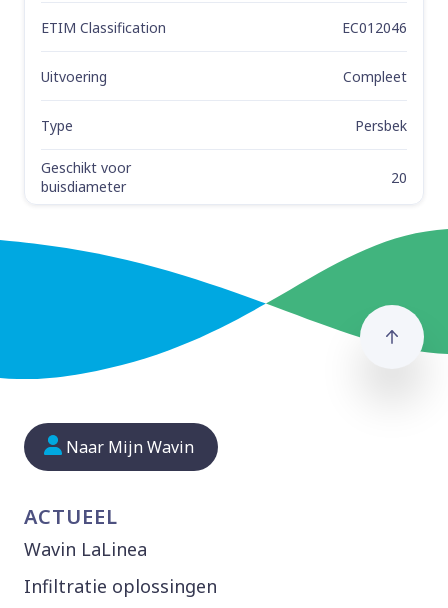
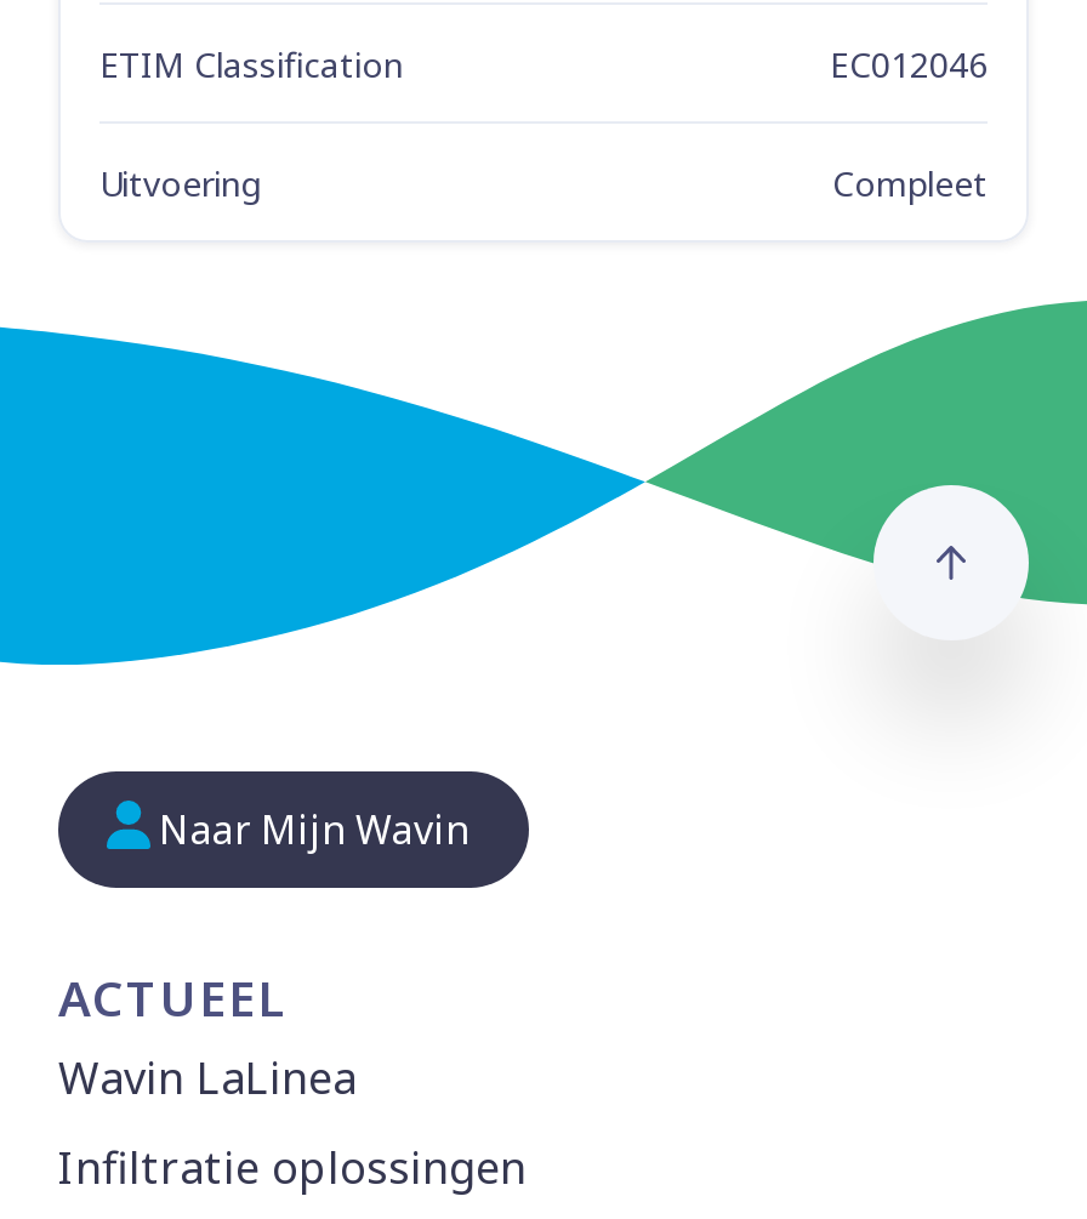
- Type
- Persbek
- Geschikt voor
- buisdiameter
- 20
